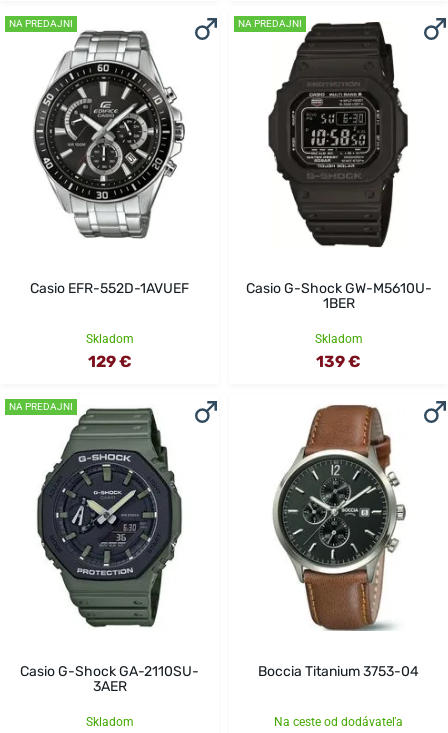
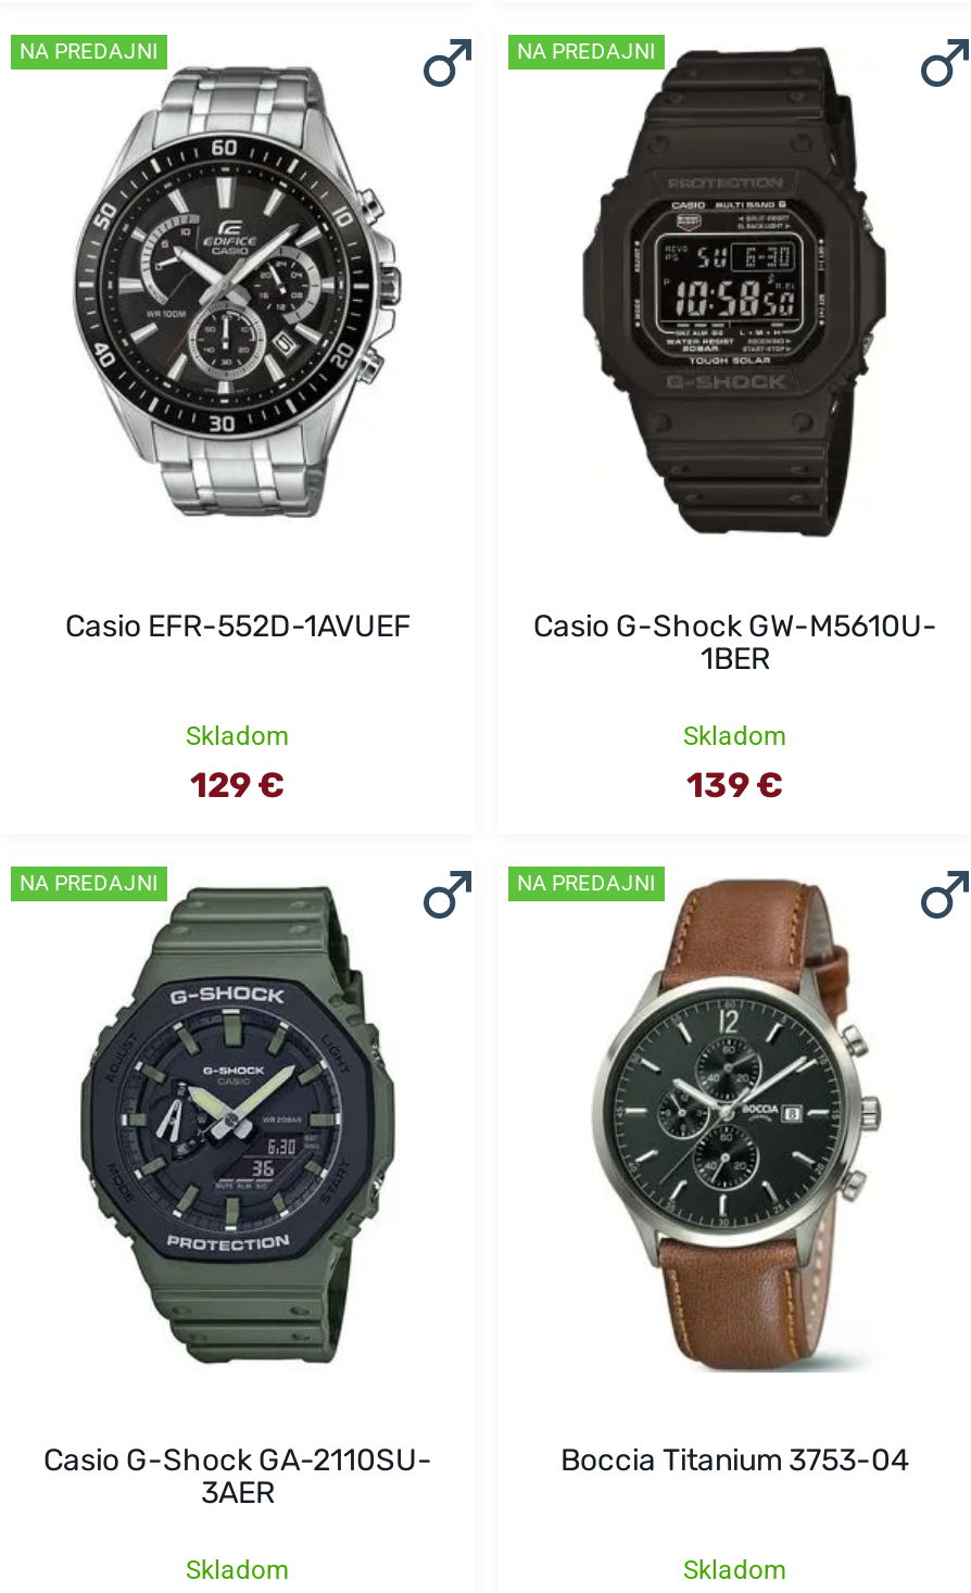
+ NA PREDAJNI

- Na ceste od dodávateľa
+ Skladom
